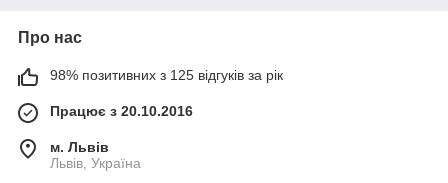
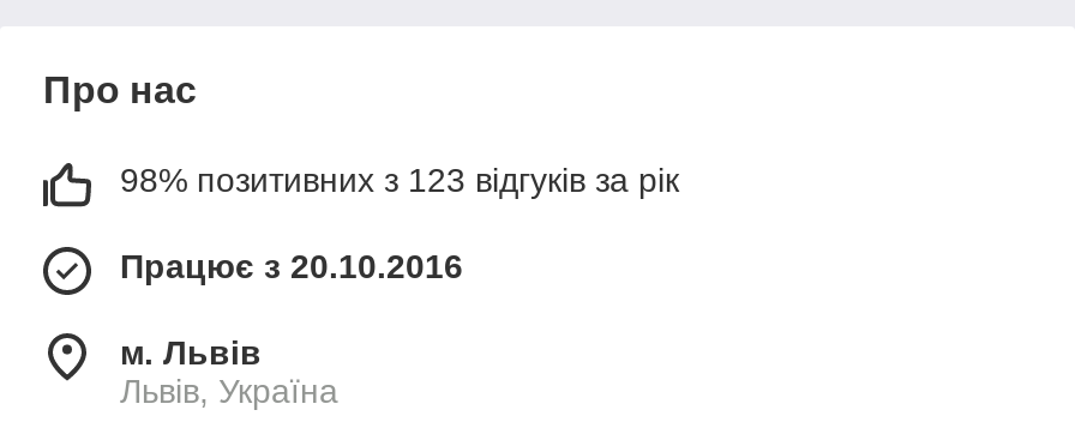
- 98% позитивних з 125 відгуків за рік
+ 98% позитивних з 123 відгуків за рік
